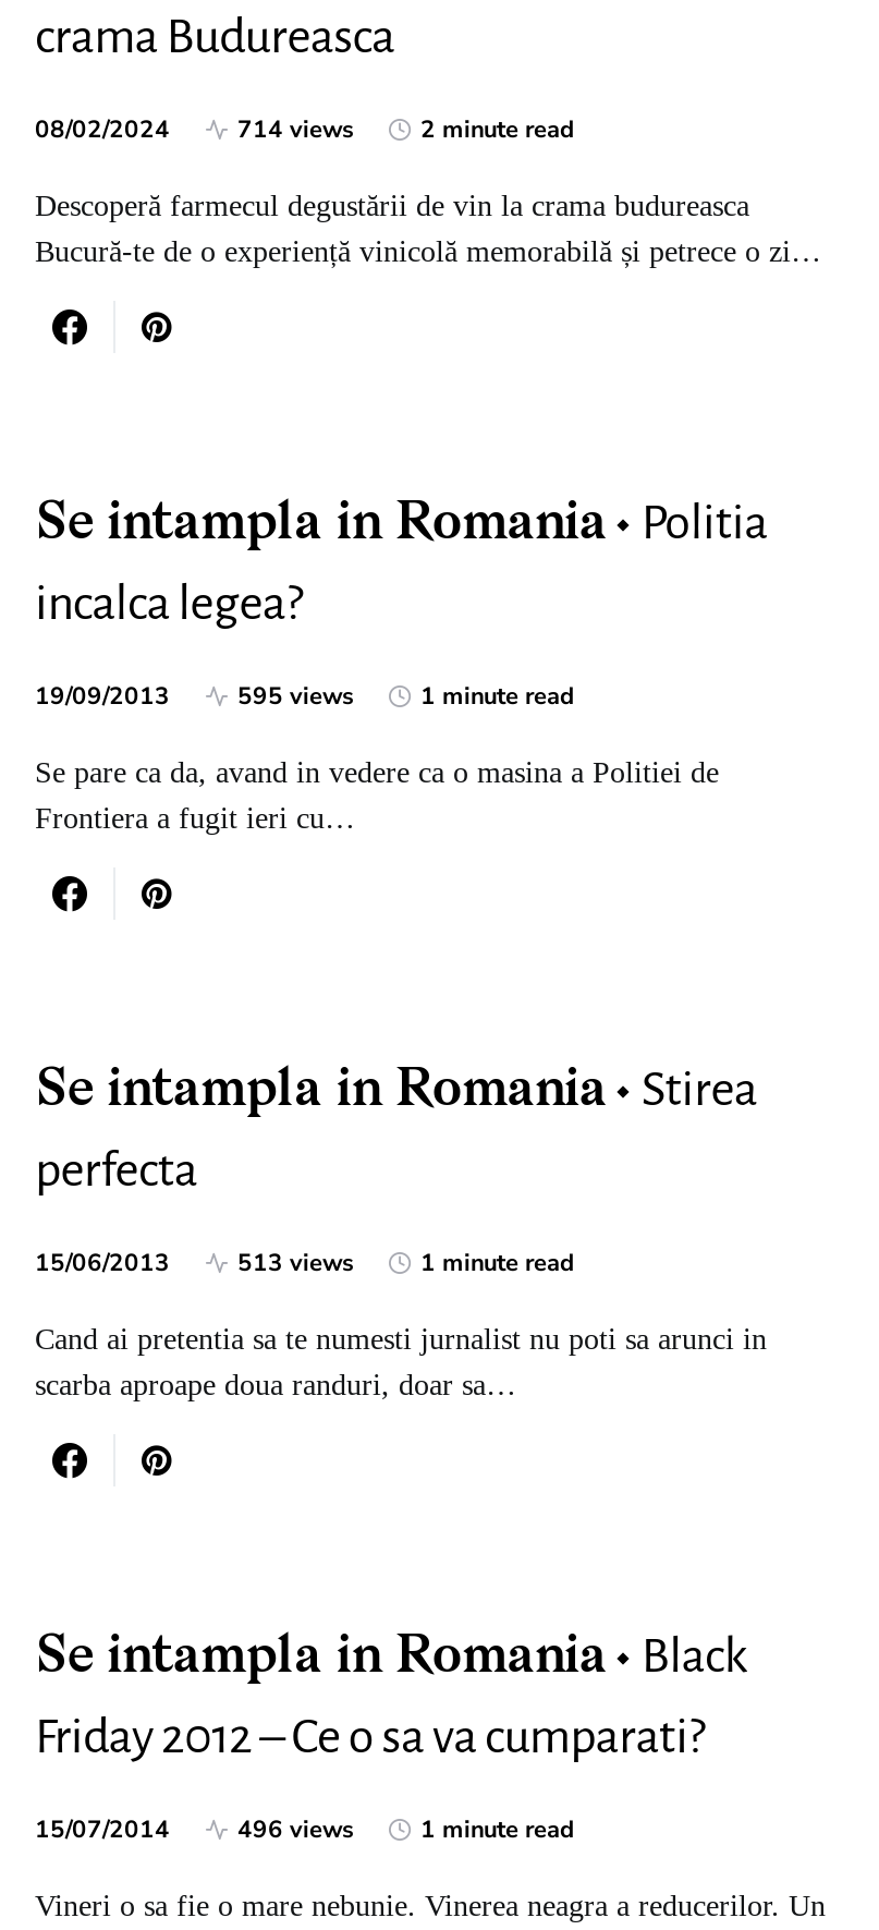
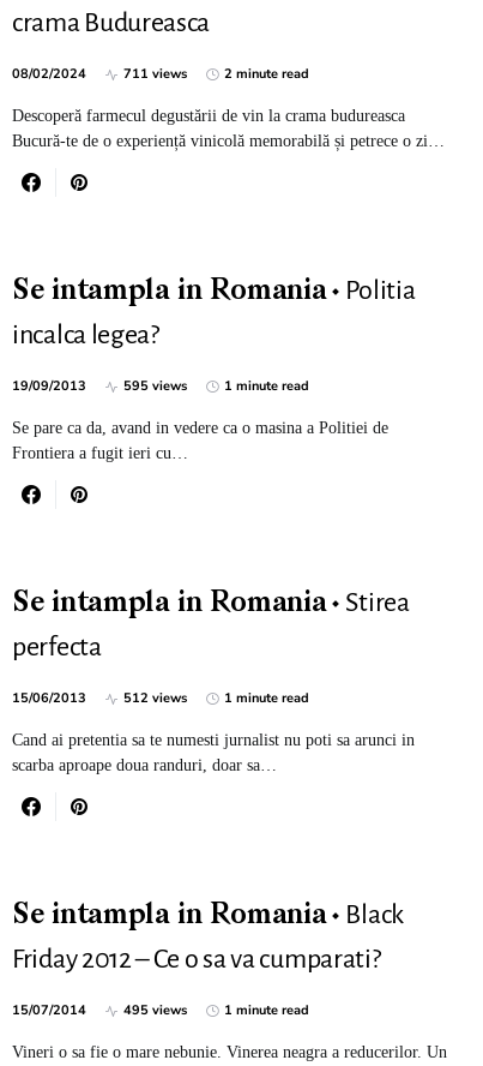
- 714 views
+ 711 views

- 513 views
+ 512 views

- 496 views
+ 495 views
